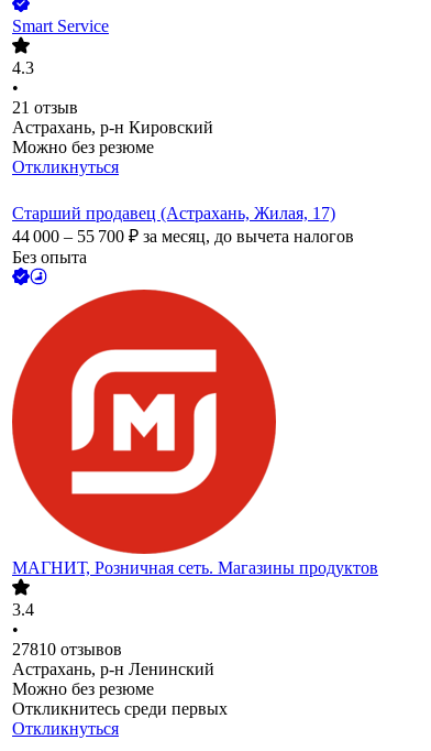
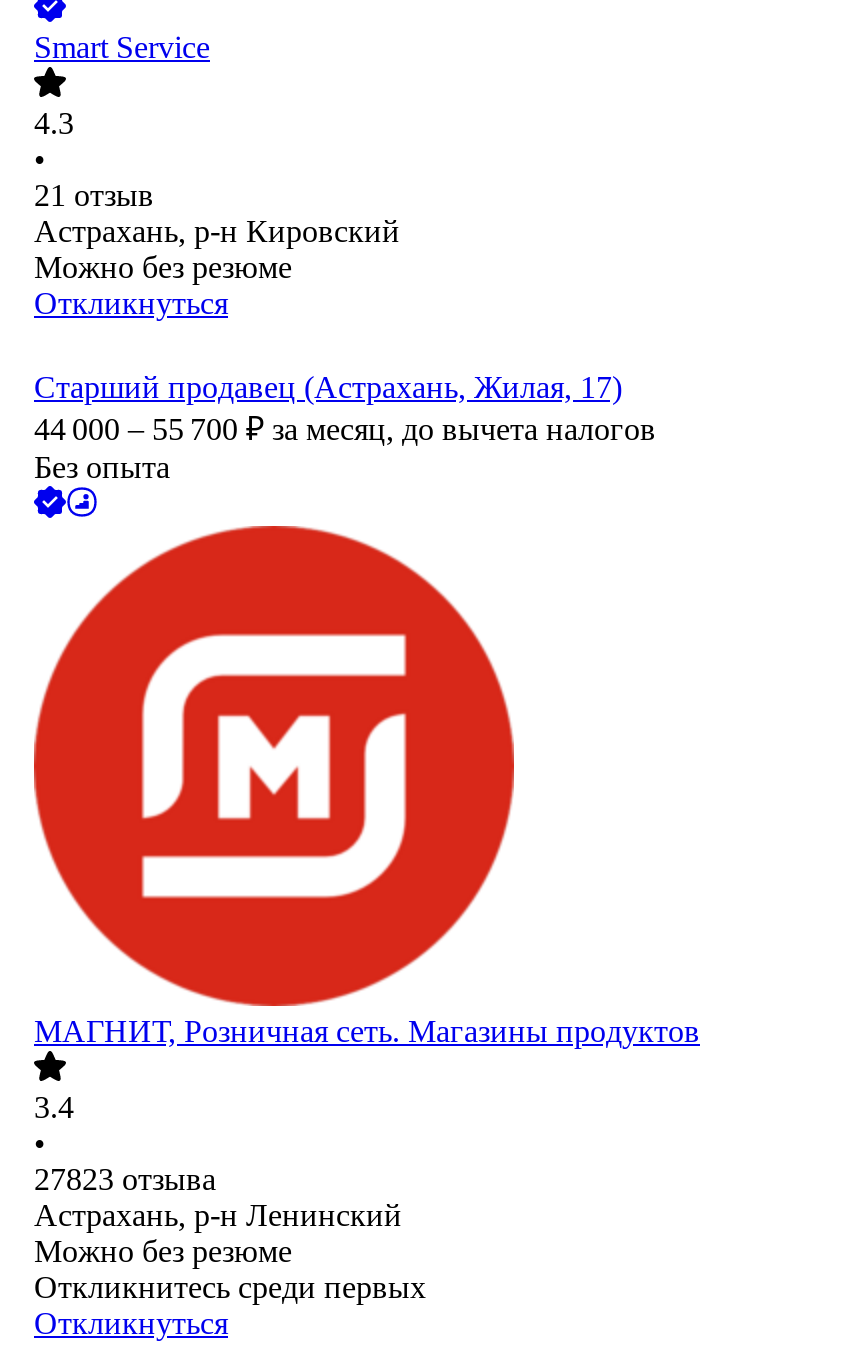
- 27810 отзывов
+ 27823 отзыва
